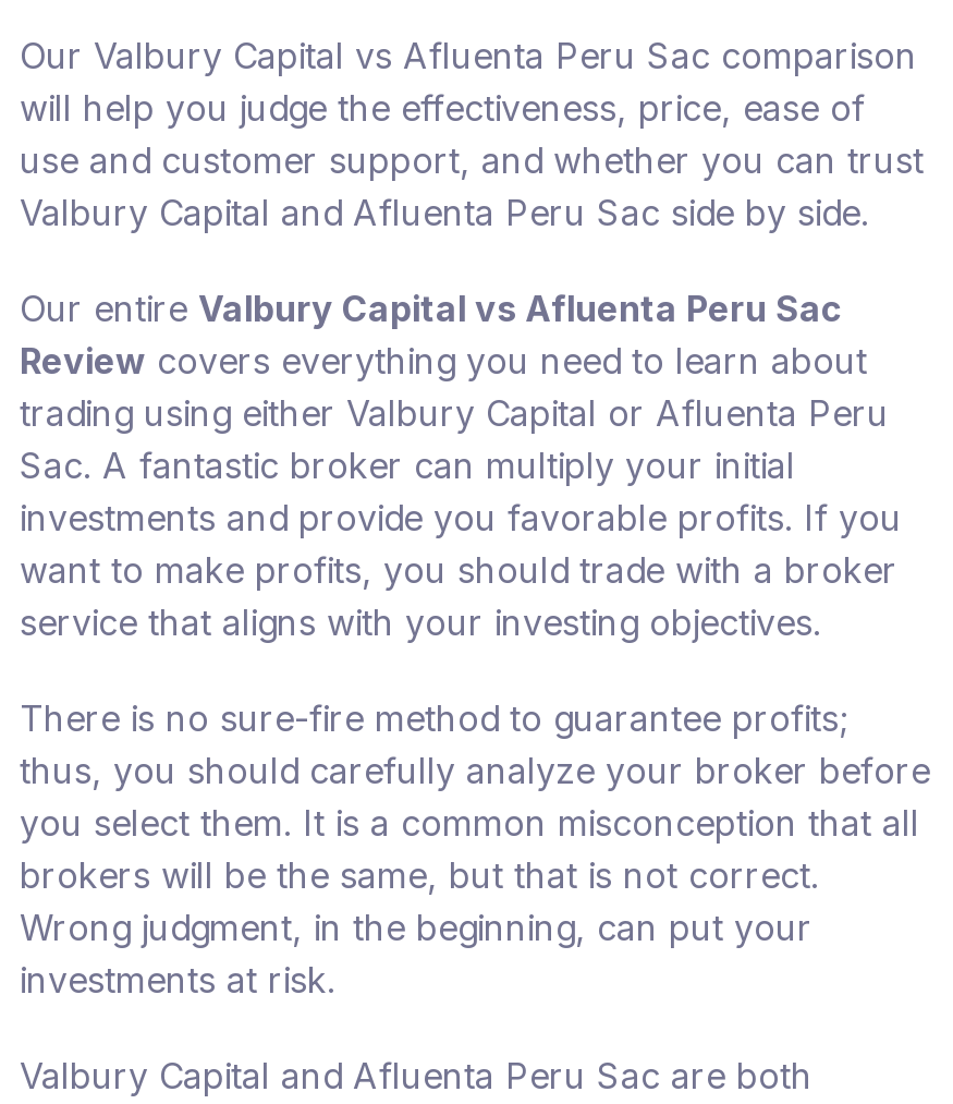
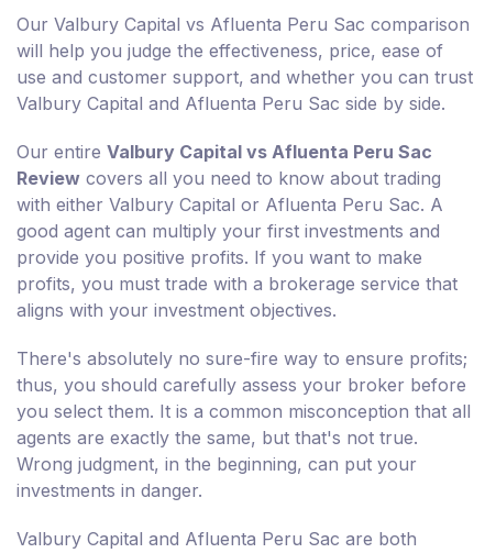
- Review covers everything you need to learn about
- trading using either Valbury Capital or Afluenta Peru
- Sac. A fantastic broker can multiply your initial
- investments and provide you favorable profits. If you
- want to make profits, you should trade with a broker
- service that aligns with your investing objectives.
+ Review covers all you need to know about trading
+ with either Valbury Capital or Afluenta Peru Sac. A
+ good agent can multiply your first investments and
+ provide you positive profits. If you want to make
+ profits, you must trade with a brokerage service that
+ aligns with your investment objectives.

- There is no sure-fire method to guarantee profits;
- thus, you should carefully analyze your broker before
+ There's absolutely no sure-fire way to ensure profits;
+ thus, you should carefully assess your broker before

- brokers will be the same, but that is not correct.
+ agents are exactly the same, but that's not true.

- investments at risk.
+ investments in danger.
